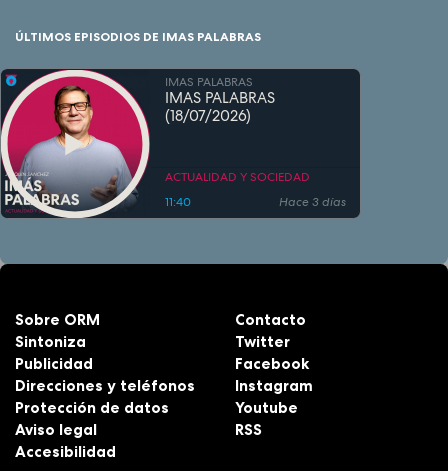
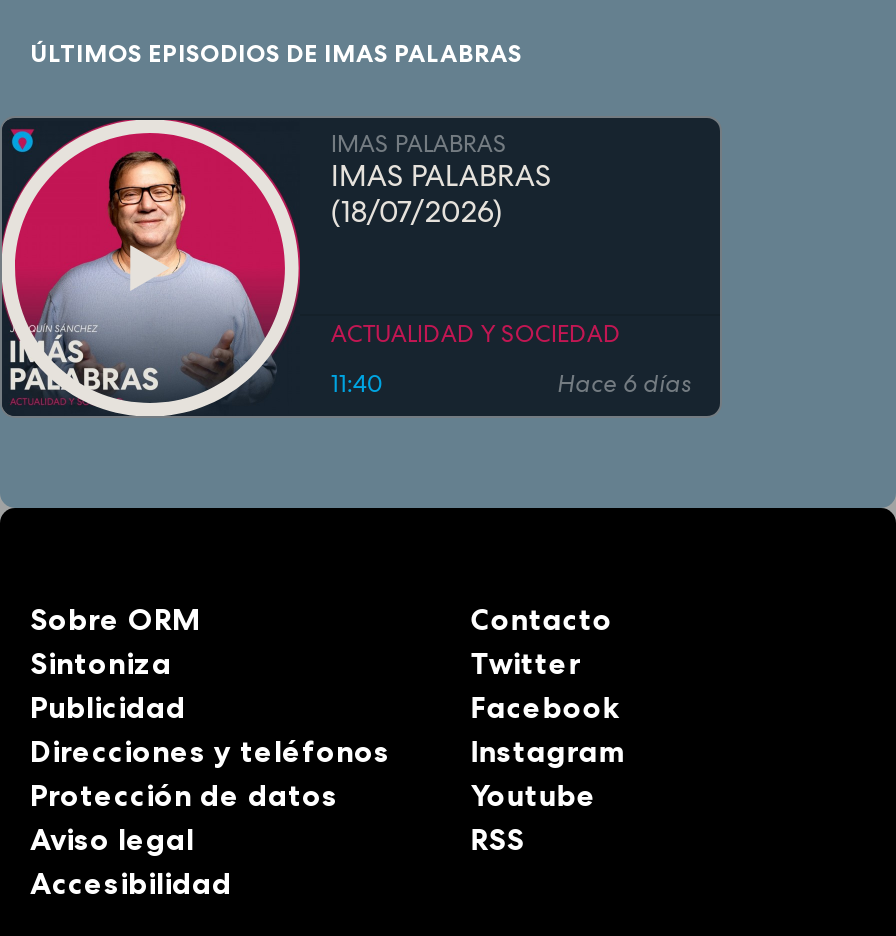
- Hace 3 días
+ Hace 6 días
